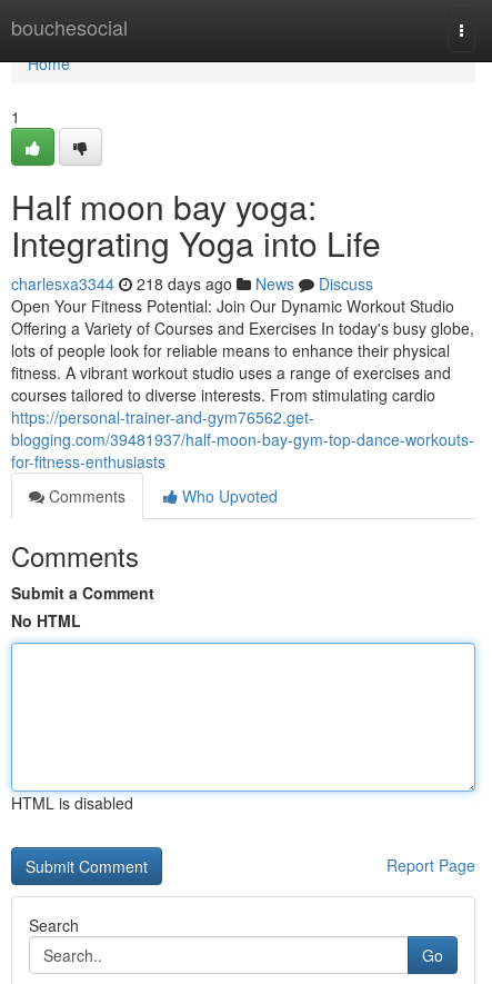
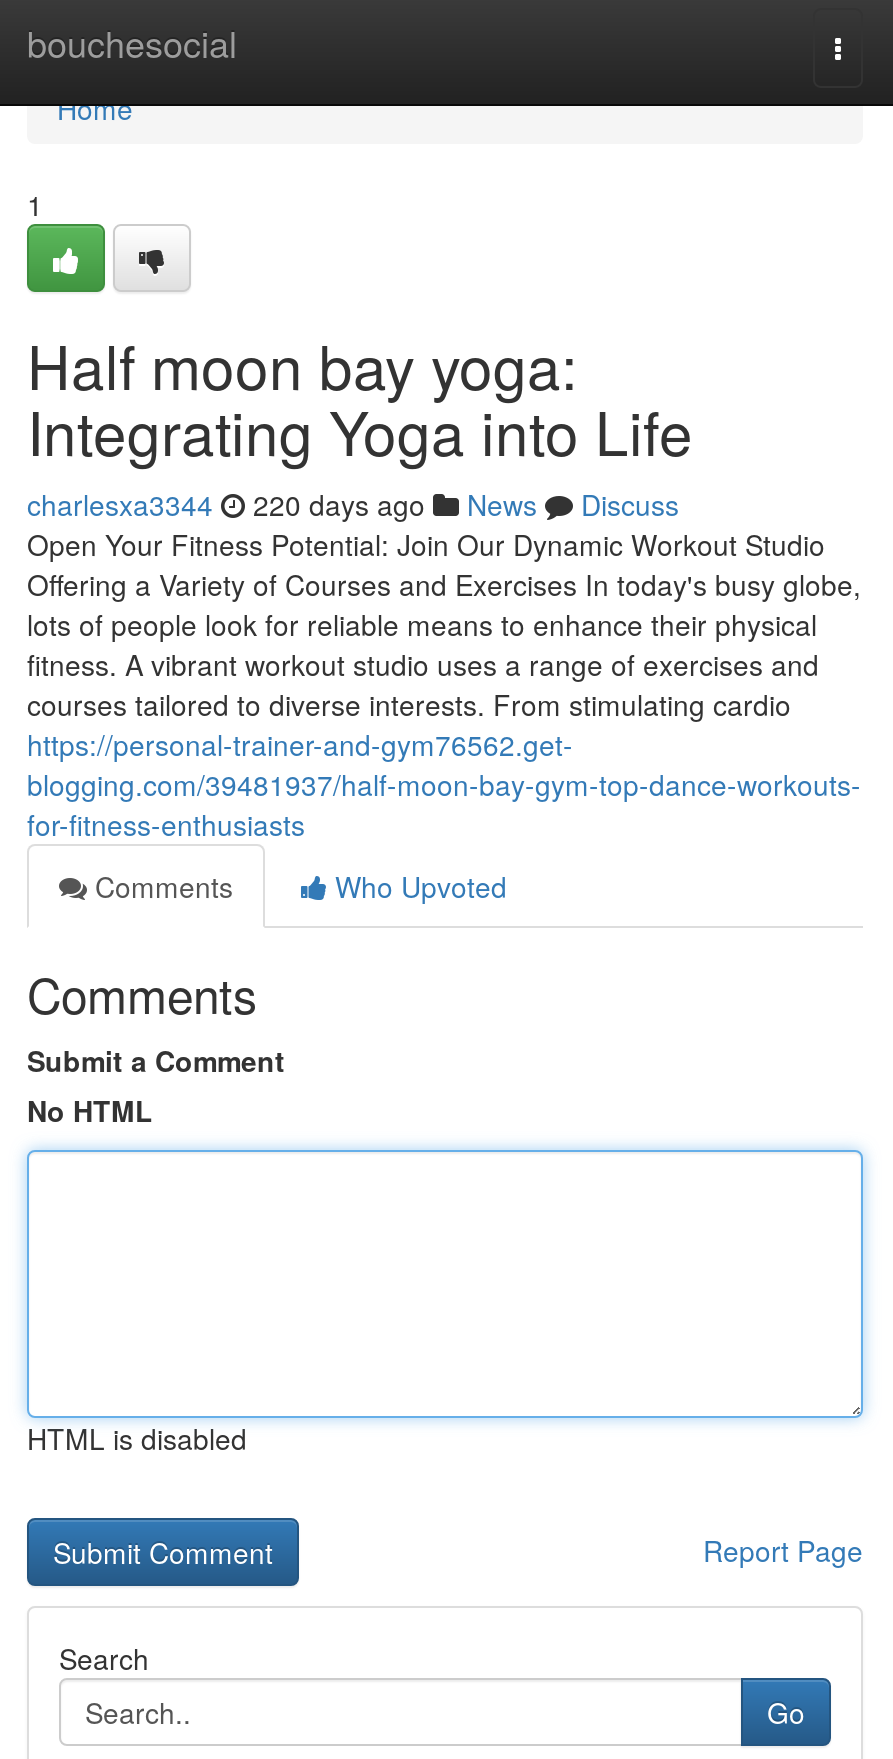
- charlesxa3344 218 days ago News Discuss
+ charlesxa3344 220 days ago News Discuss
